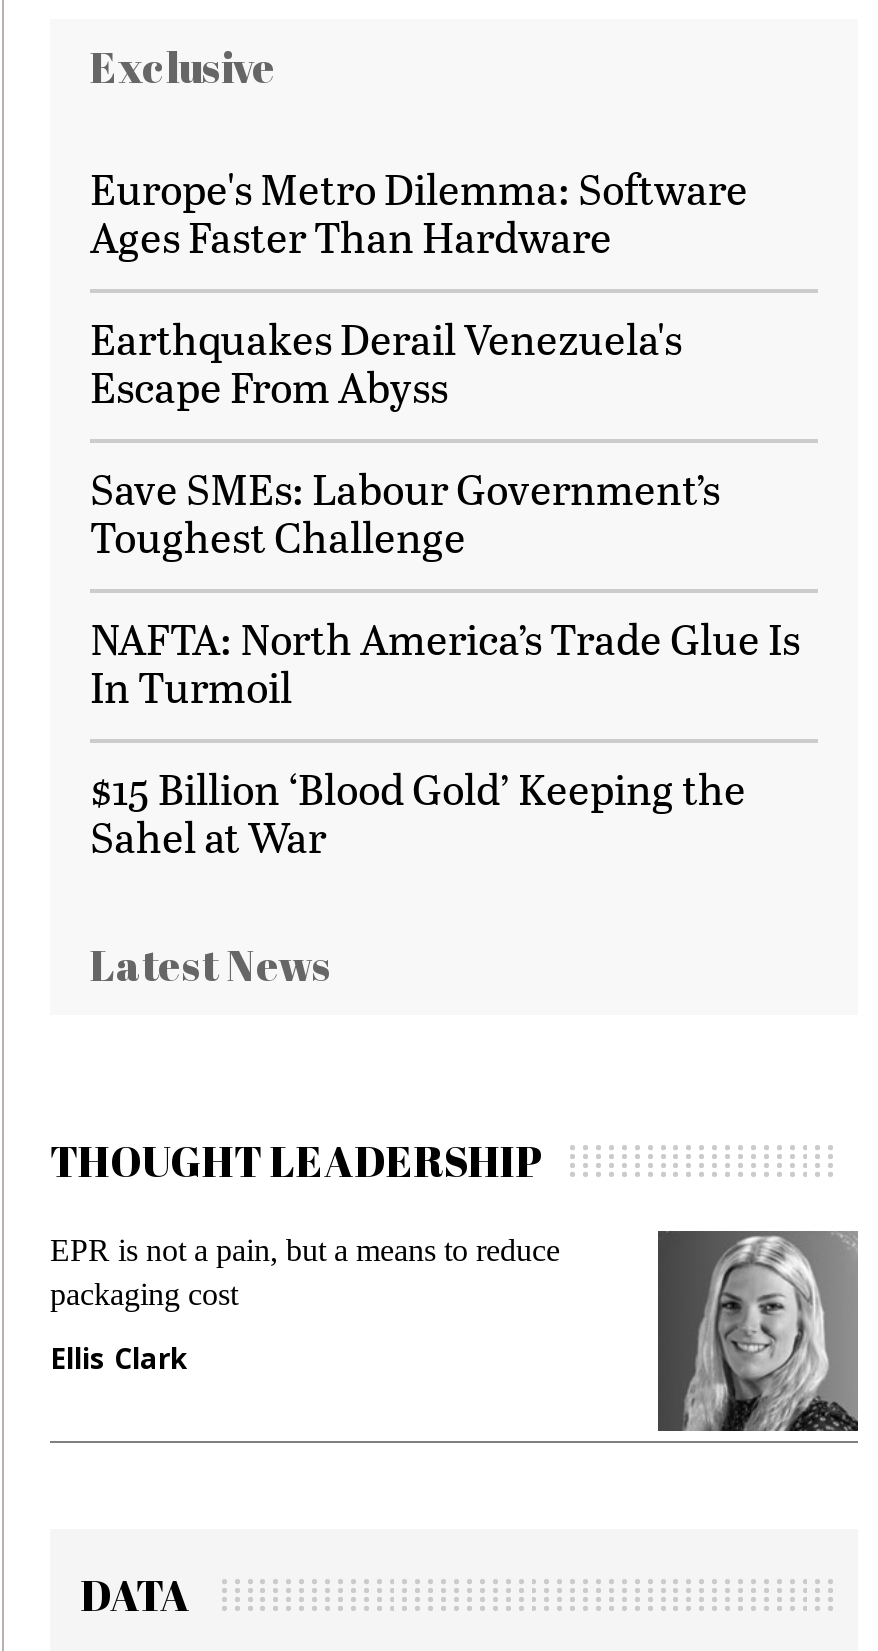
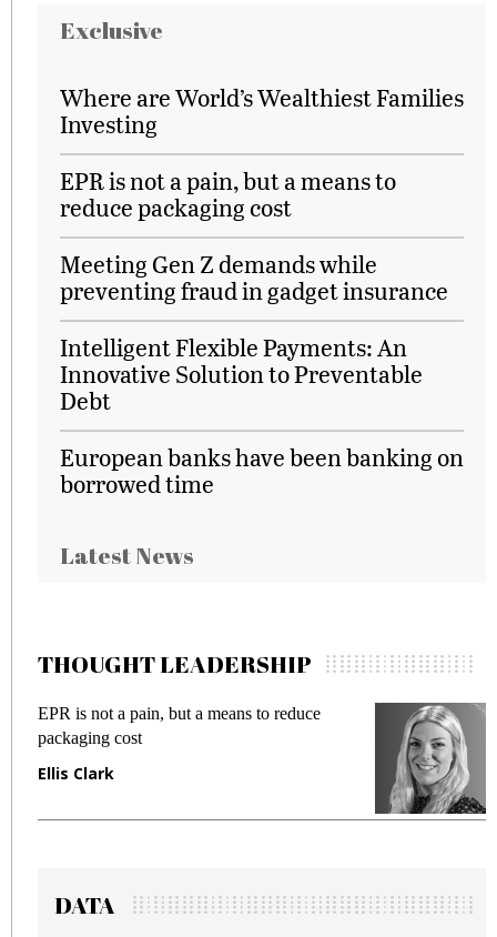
- Europe's Metro Dilemma: Software
- Ages Faster Than Hardware
+ Where are World’s Wealthiest Families
+ Investing

- Earthquakes Derail Venezuela's
- Escape From Abyss
+ EPR is not a pain, but a means to
+ reduce packaging cost

- Save SMEs: Labour Government’s
- Toughest Challenge
+ Meeting Gen Z demands while
+ preventing fraud in gadget insurance

- NAFTA: North America’s Trade Glue Is
- In Turmoil
+ Intelligent Flexible Payments: An
+ Innovative Solution to Preventable
+ Debt

- $15 Billion ‘Blood Gold’ Keeping the
- Sahel at War
+ European banks have been banking on
+ borrowed time
